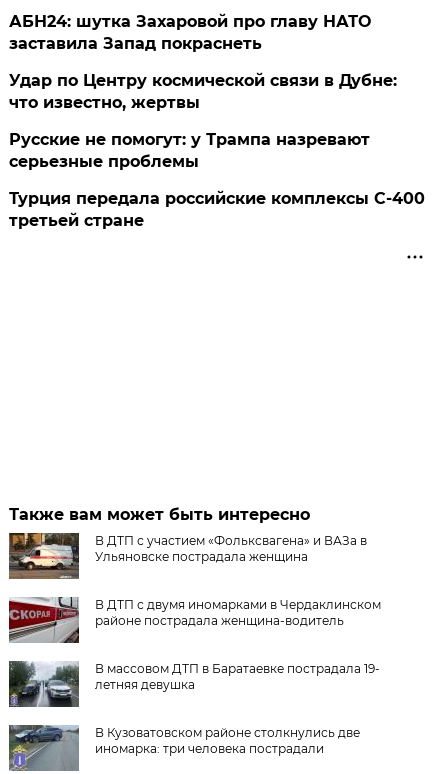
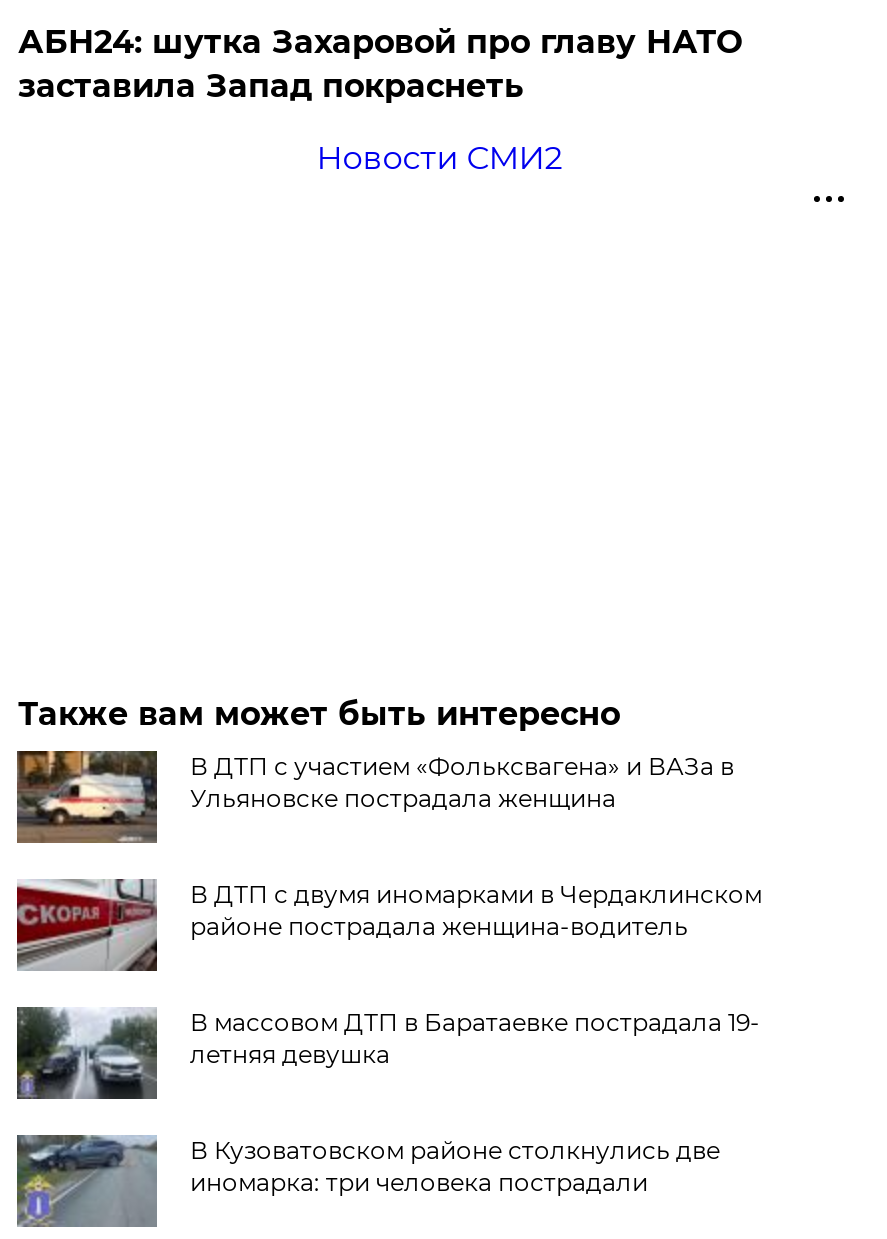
- Удар по Центру космической связи в Дубне:
- что известно, жертвы
- Русские не помогут: у Трампа назревают
- серьезные проблемы
- Турция передала российские комплексы С-400
- третьей стране
+ Новости СМИ2
